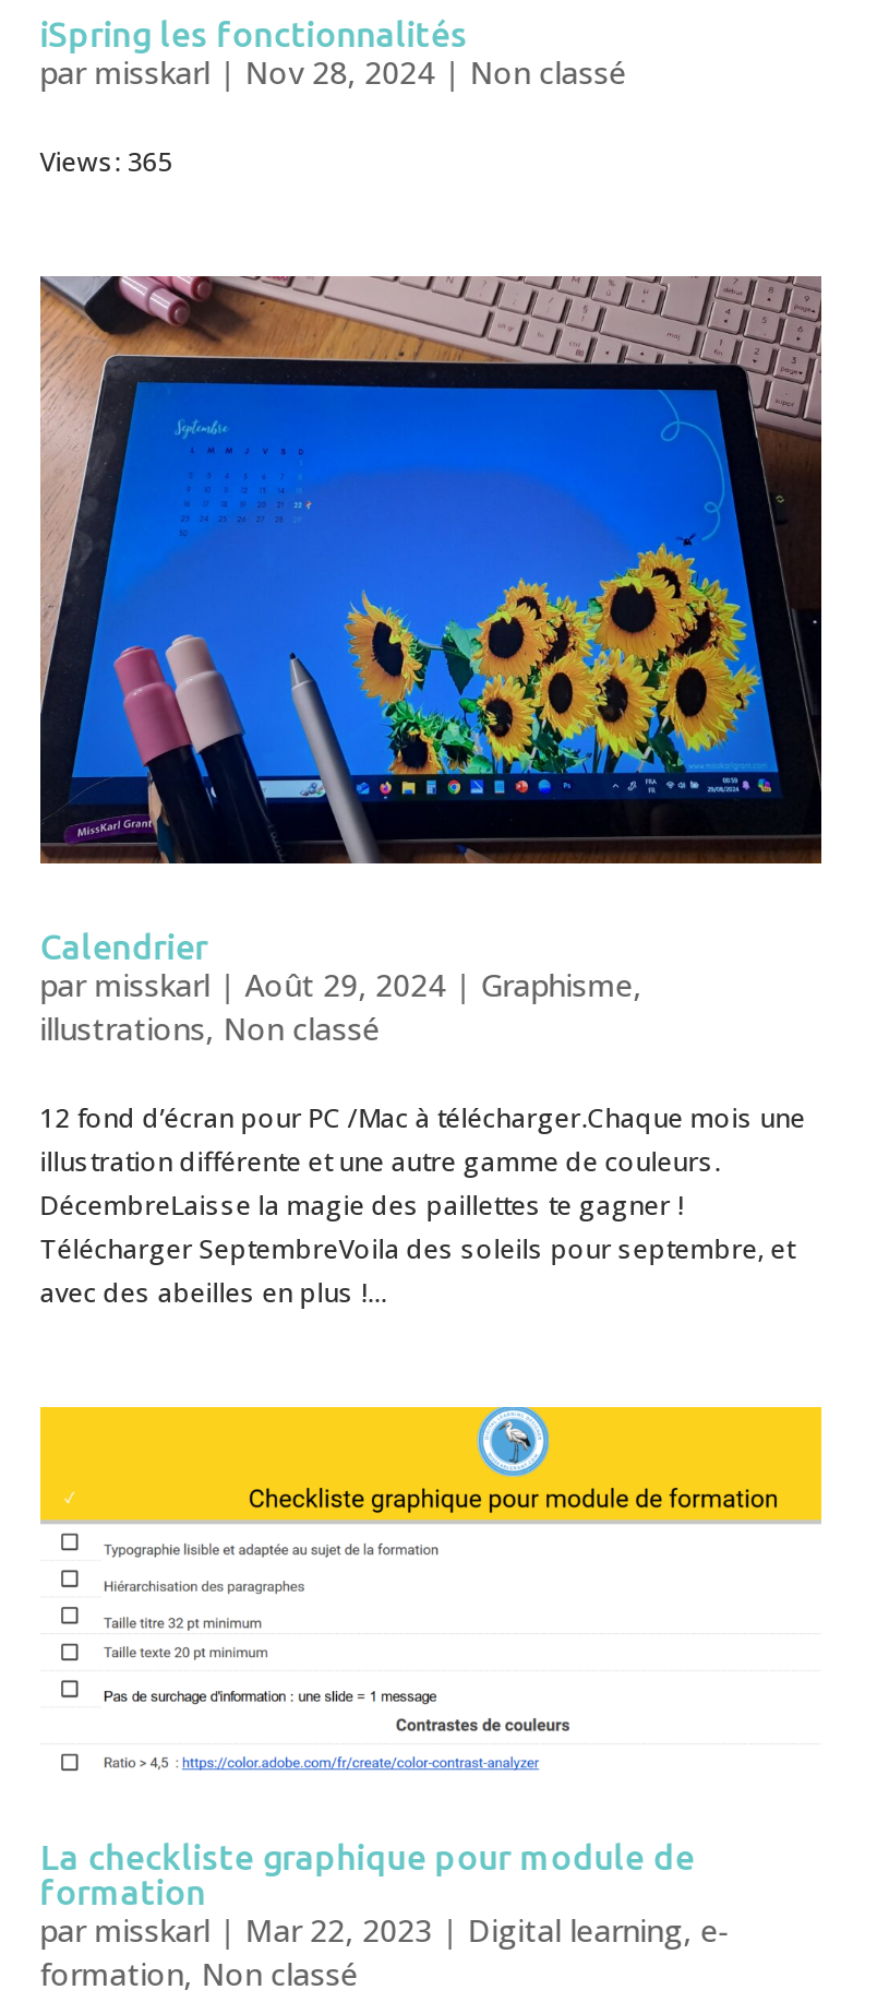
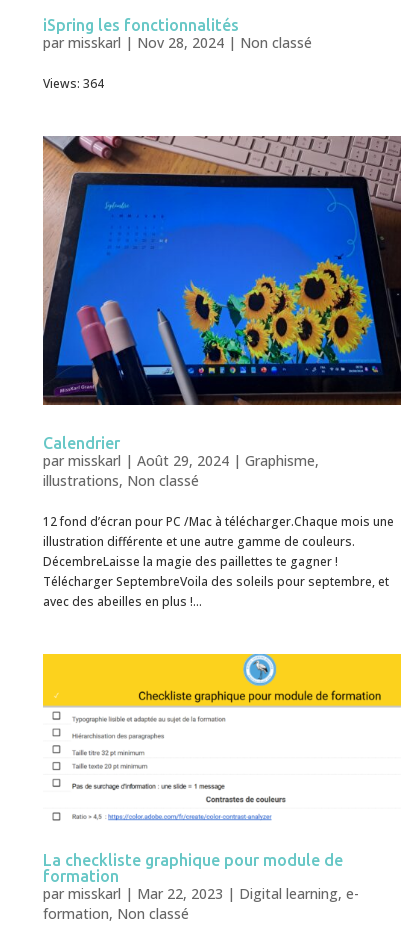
- Views: 365
+ Views: 364
